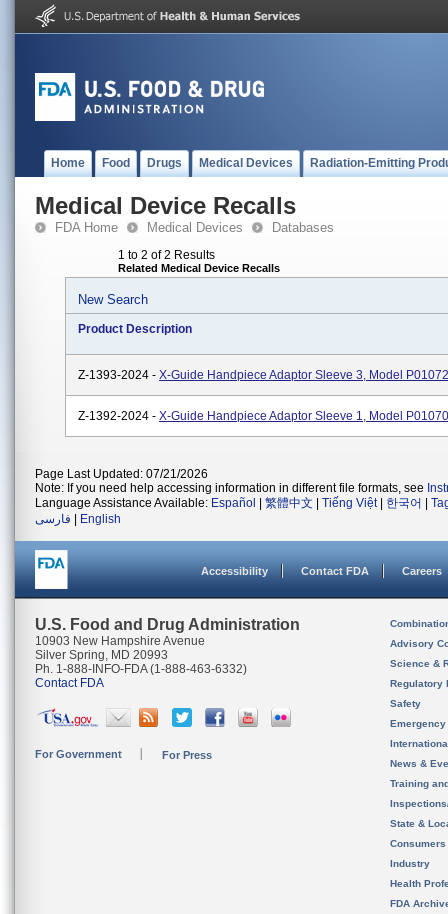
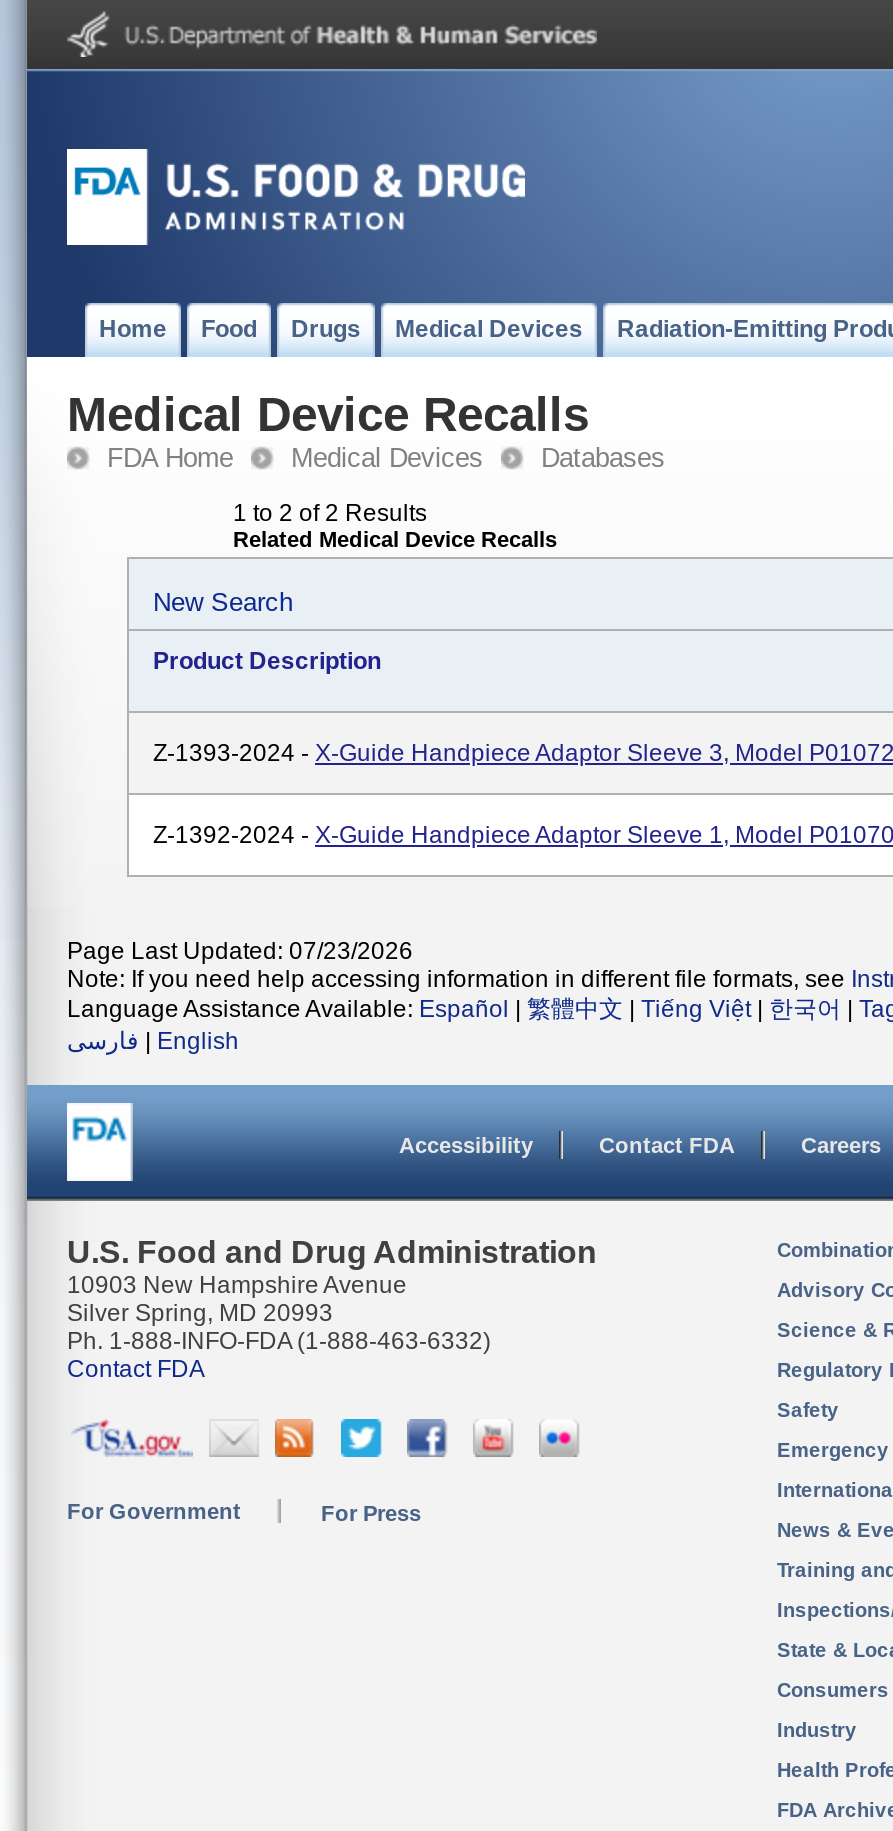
- Page Last Updated: 07/21/2026
+ Page Last Updated: 07/23/2026
